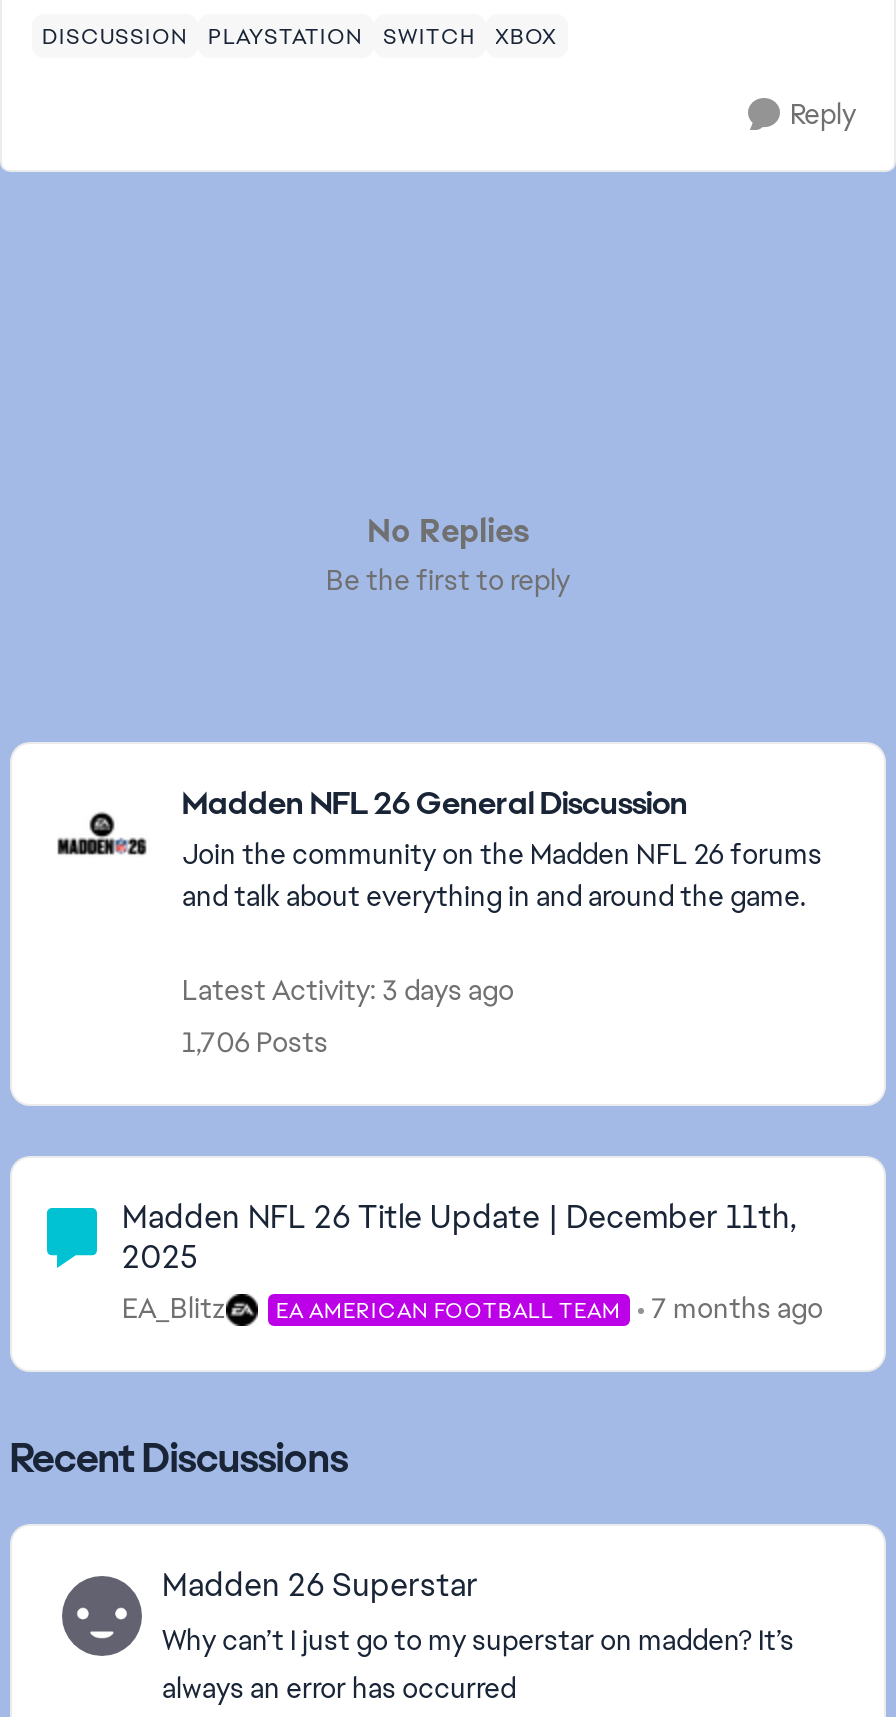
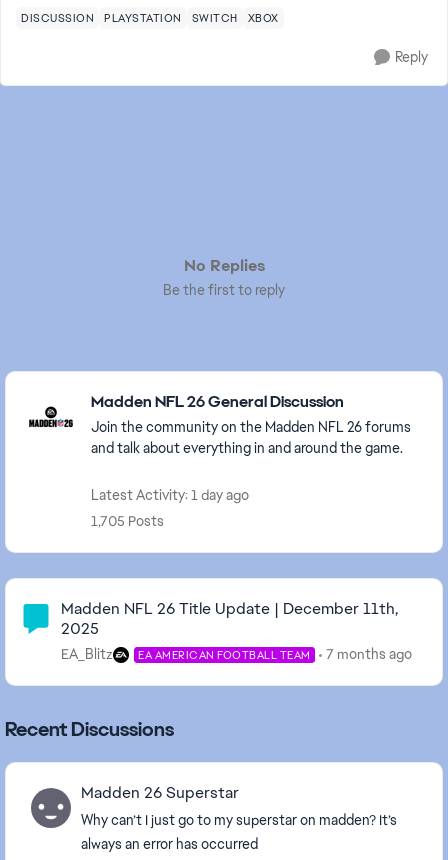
- Latest Activity: 3 days ago
+ Latest Activity: 1 day ago

- 1,706 Posts
+ 1,705 Posts
